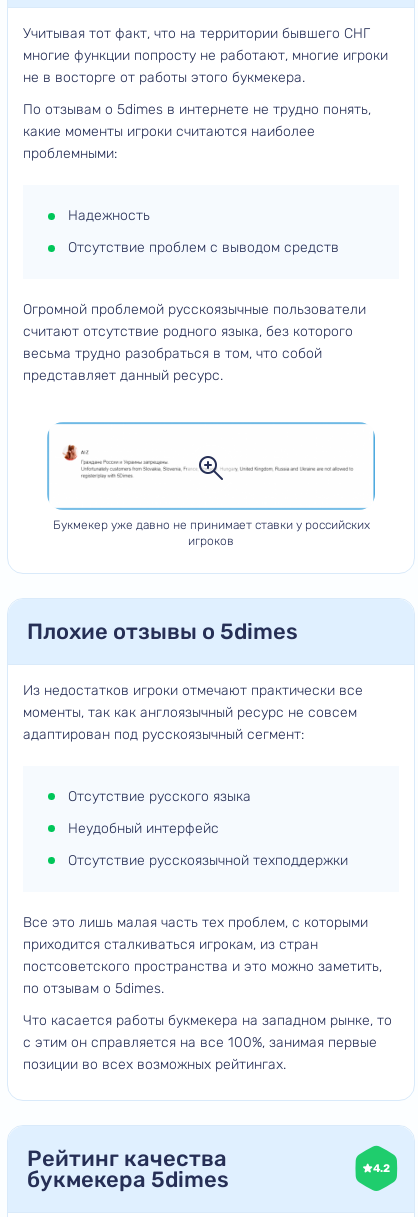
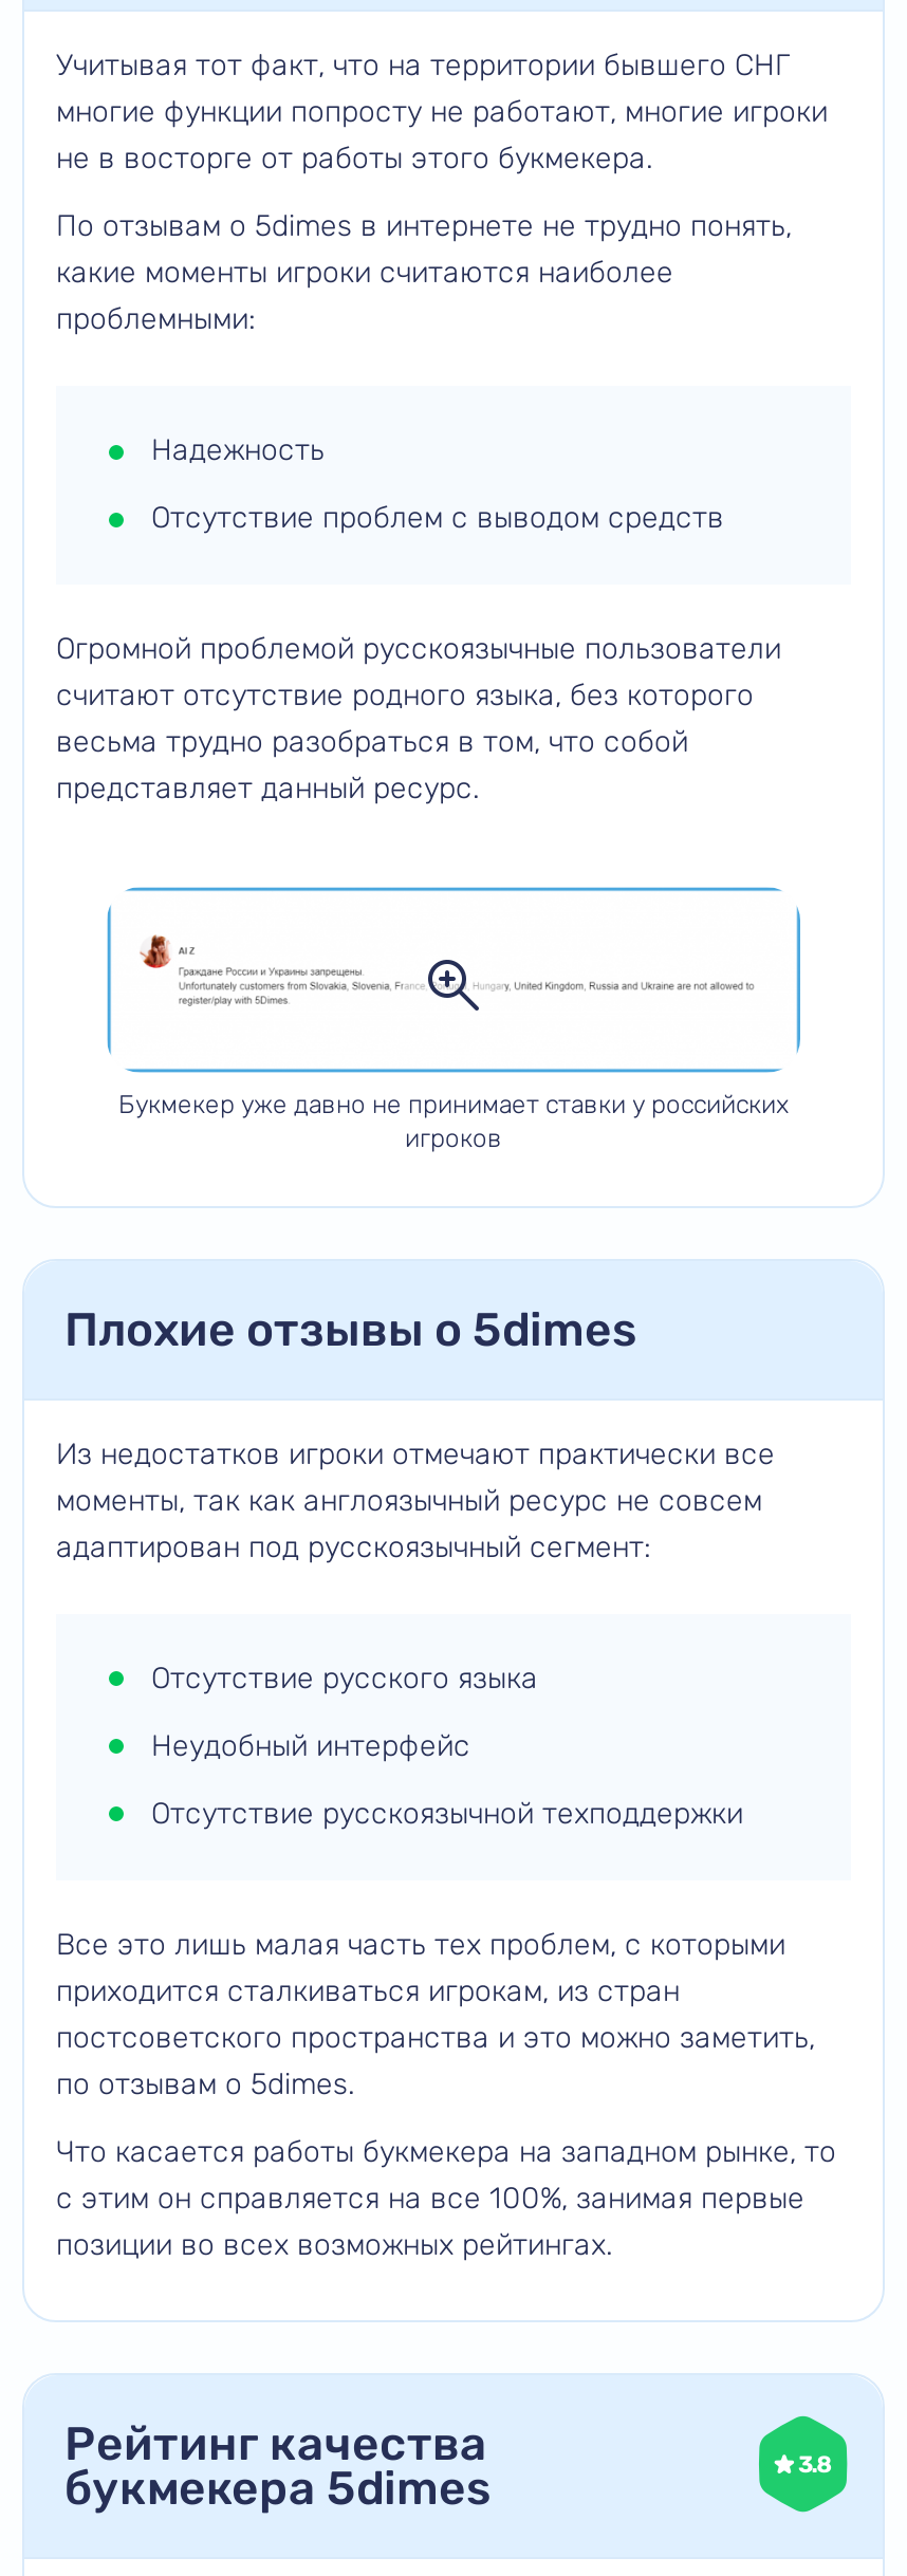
- 4.2
+ 3.8
